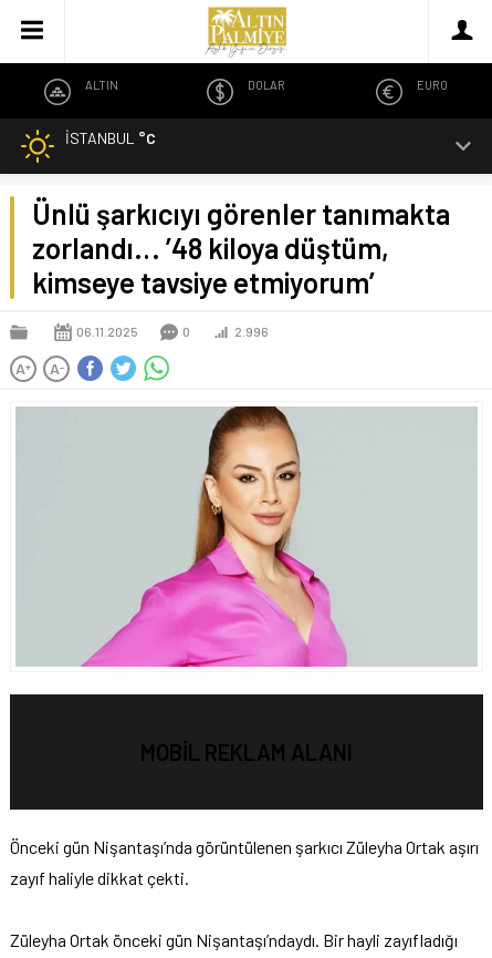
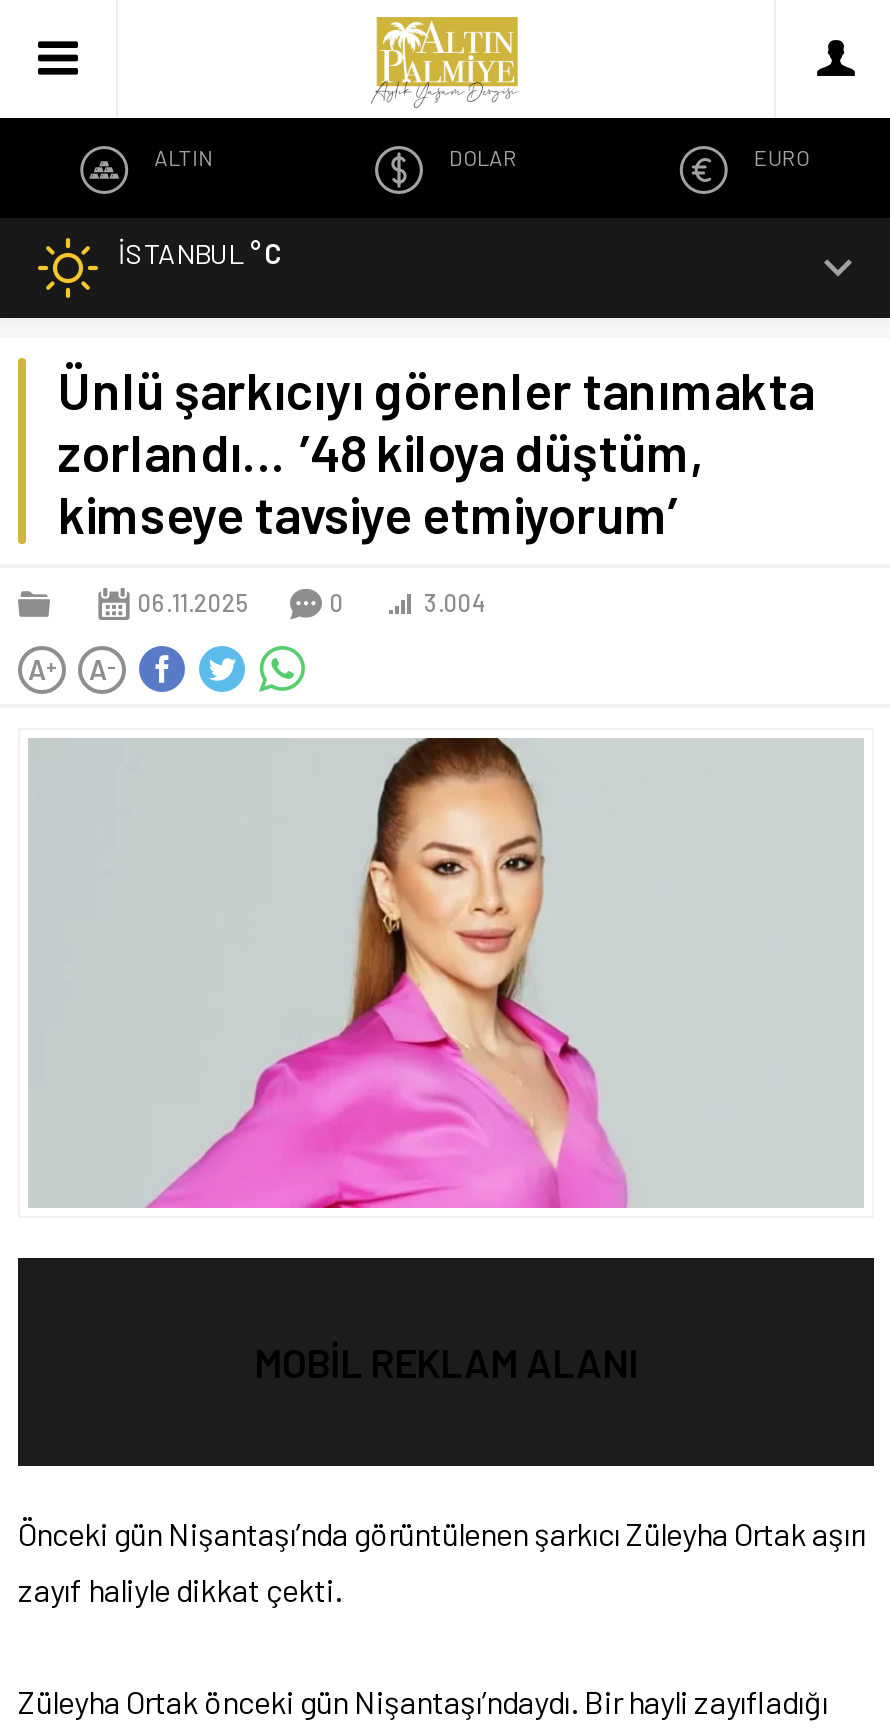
- 2.996
+ 3.004
